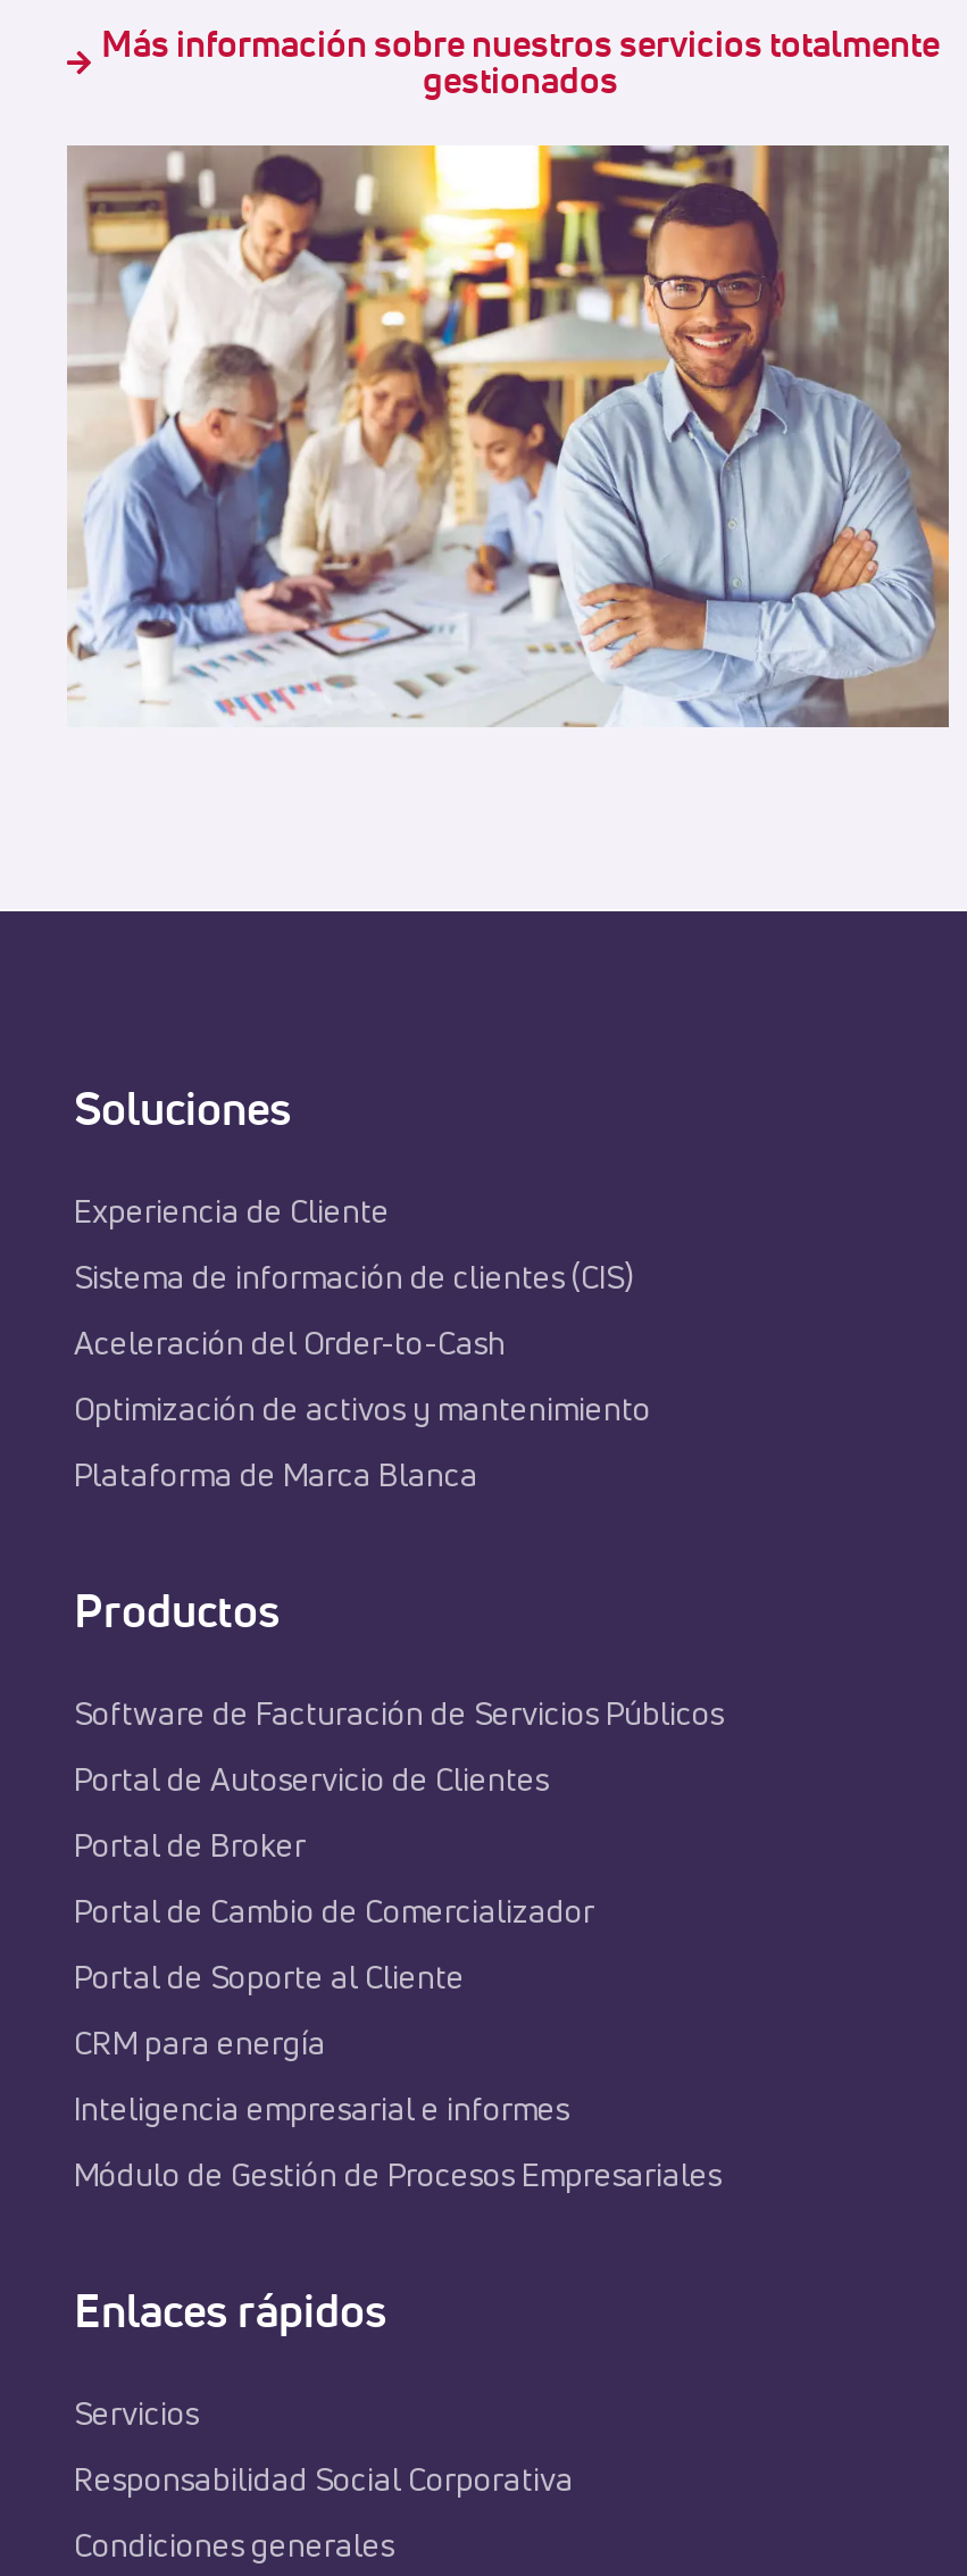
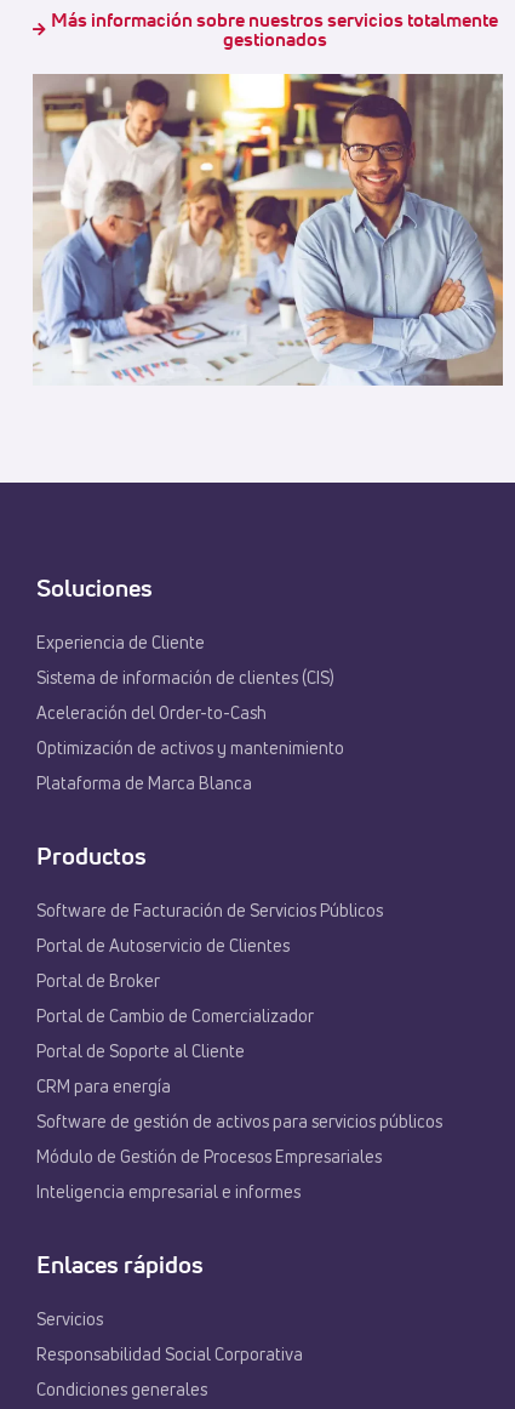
+ Software de gestión de activos para servicios públicos

moved down: Inteligencia empresarial e informes
